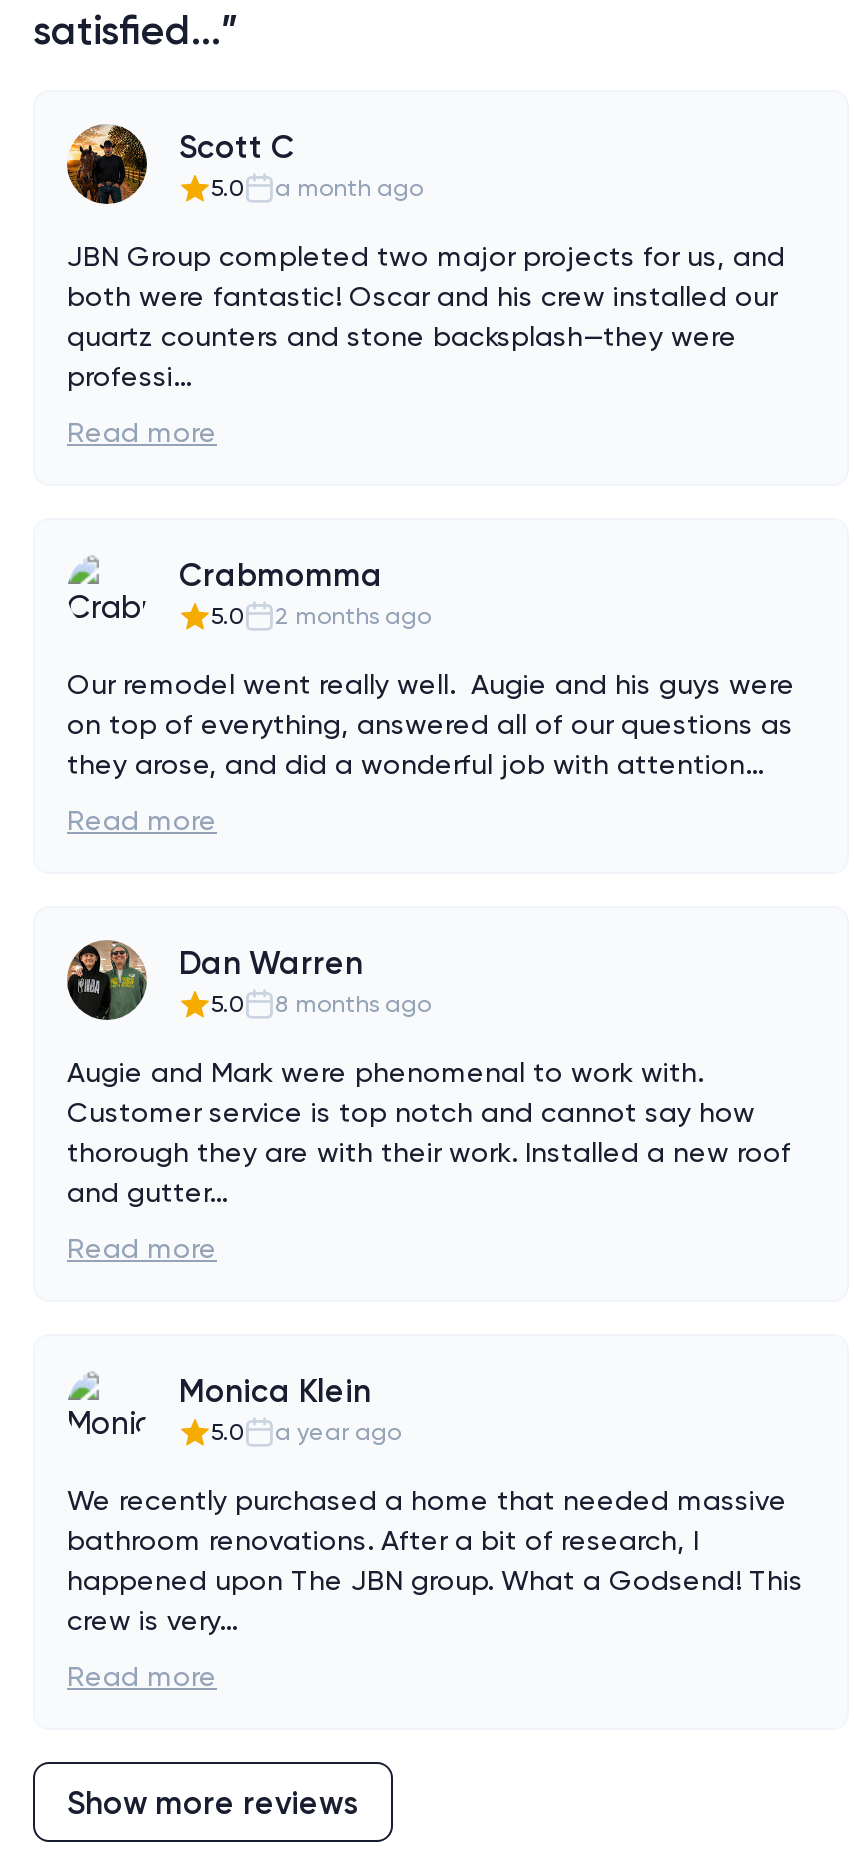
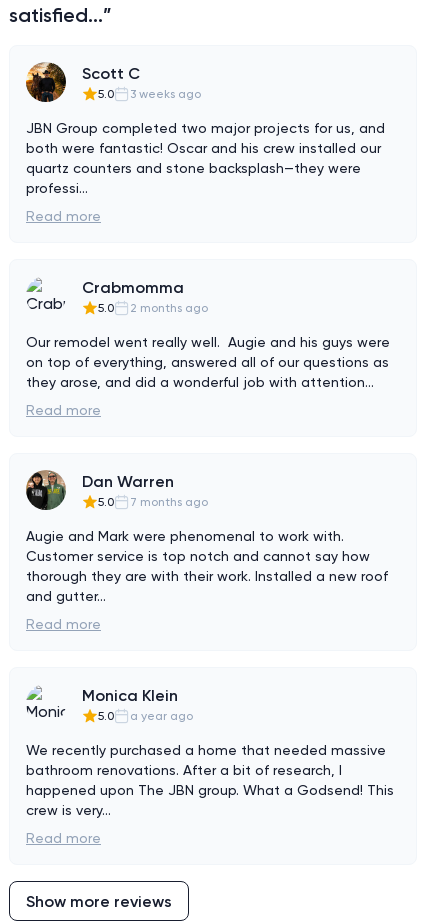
- a month ago
+ 3 weeks ago

- 5.0 8 months ago
+ 5.0 7 months ago
